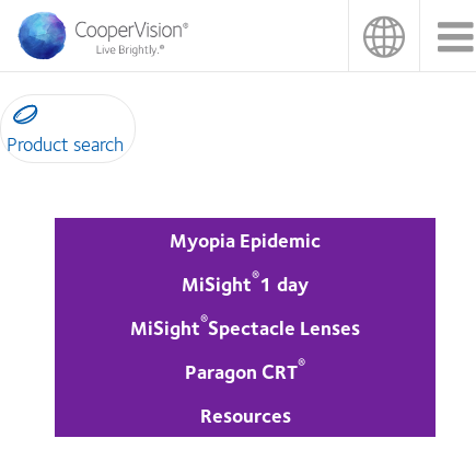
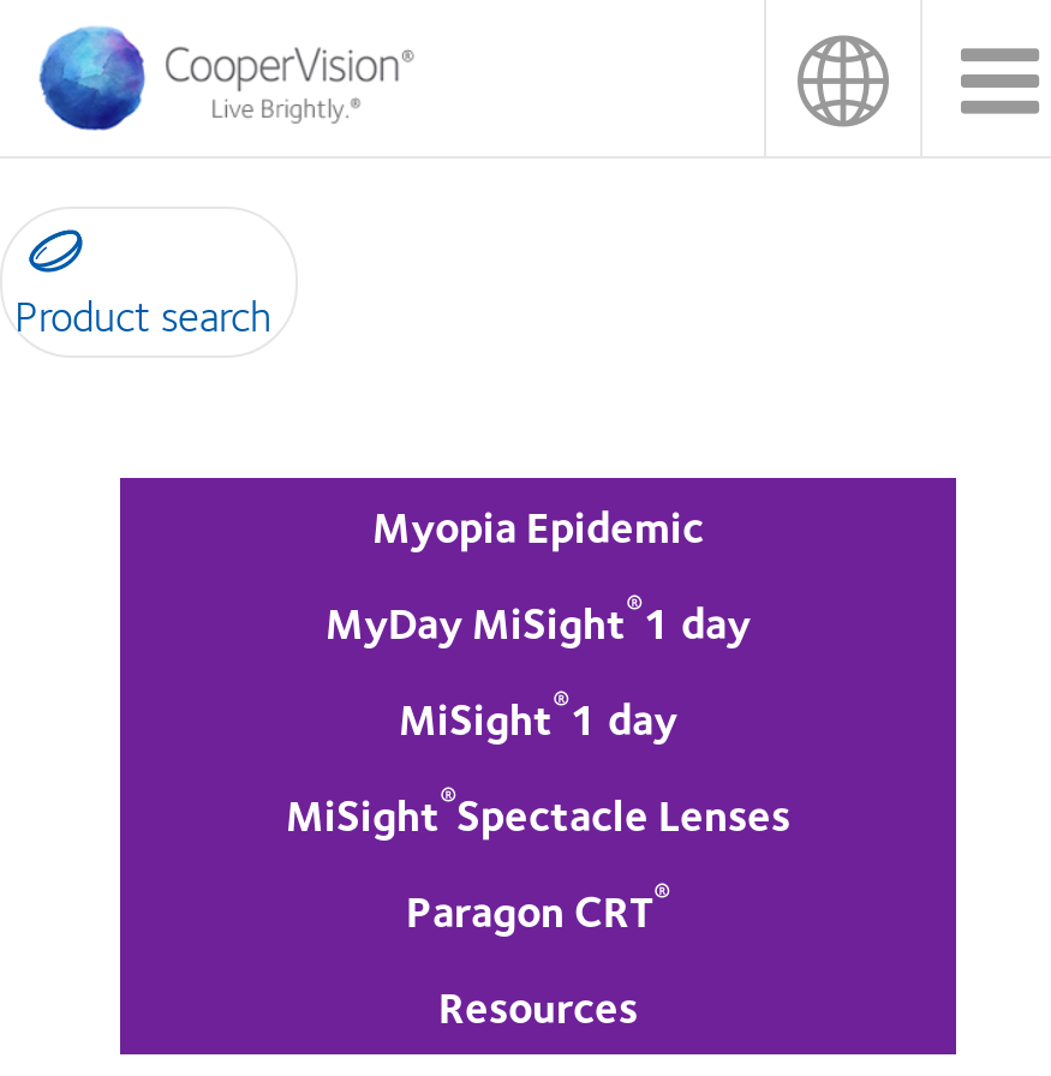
+ MyDay MiSight®1 day
